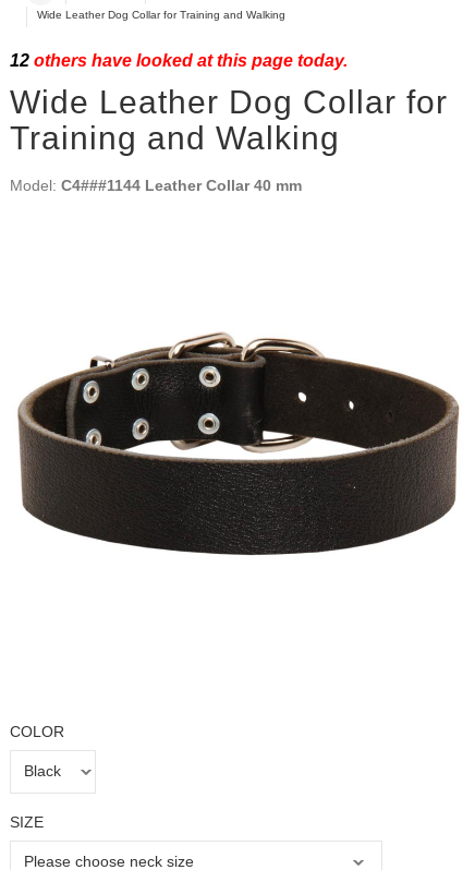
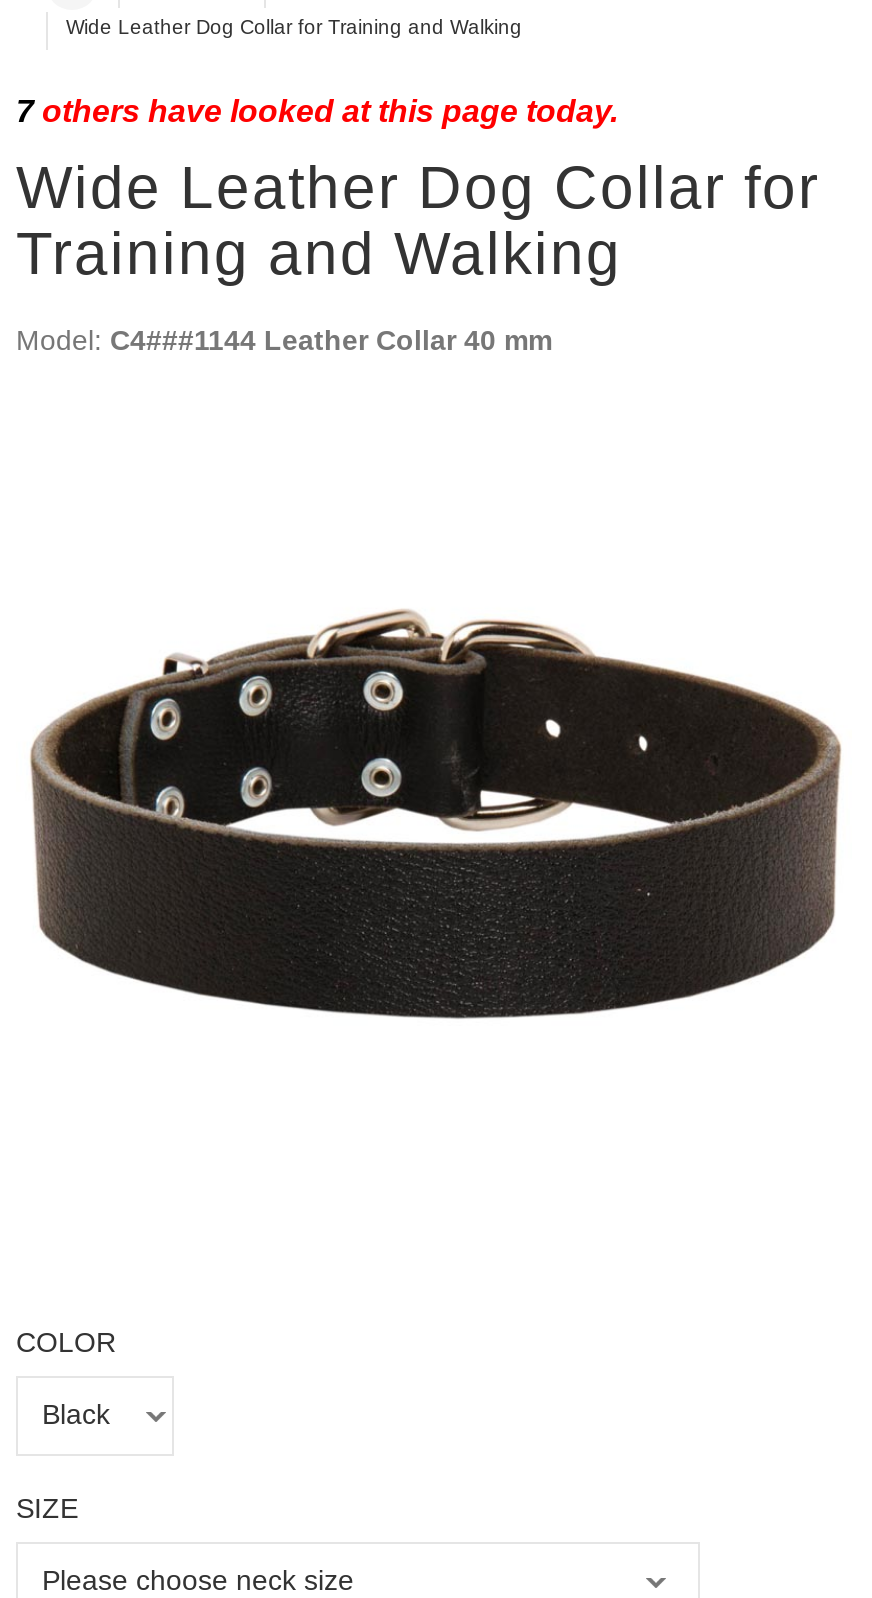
- 12 others have looked at this page today.
+ 7 others have looked at this page today.
